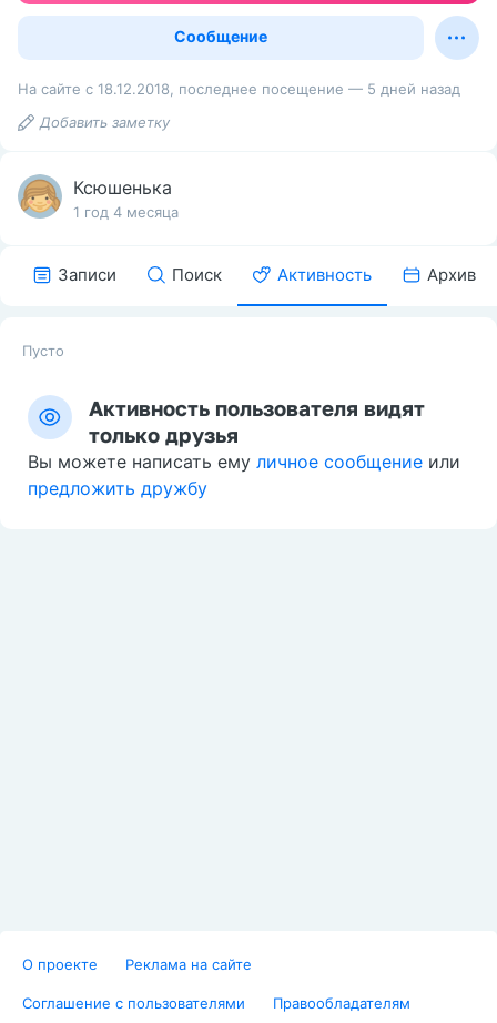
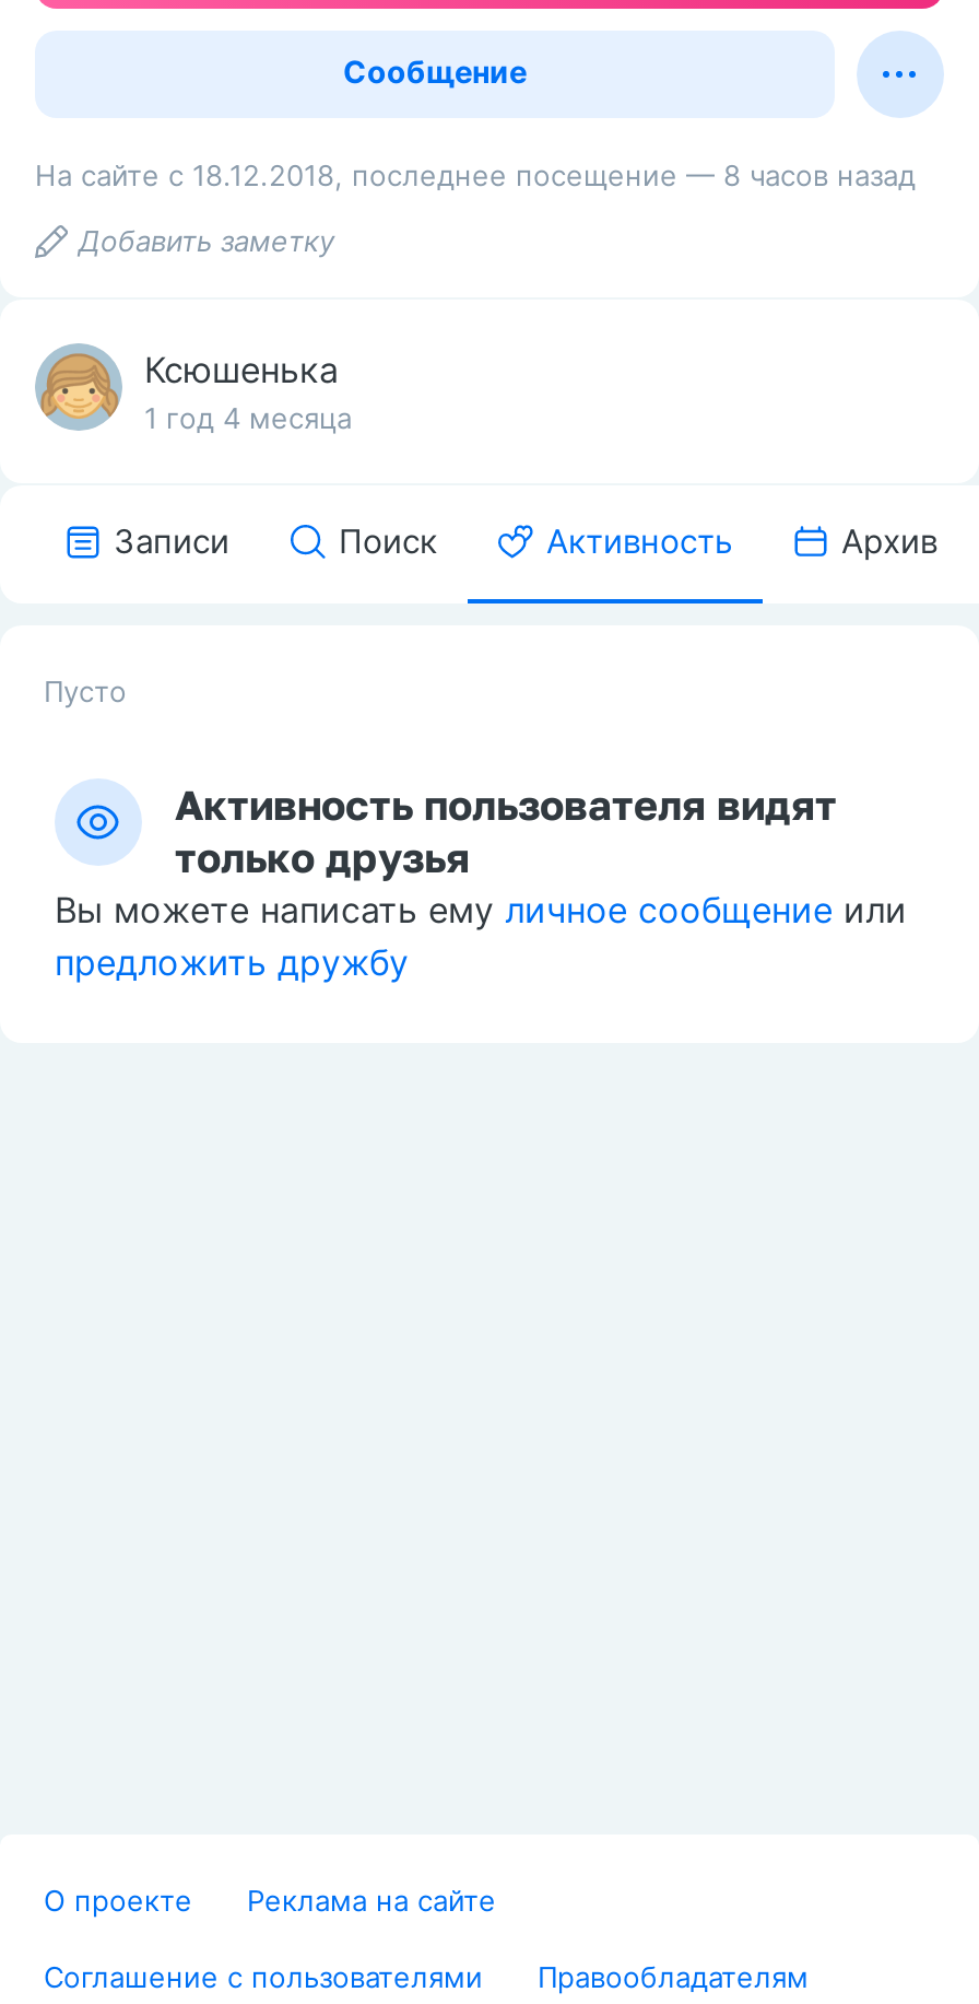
- На сайте с 18.12.2018, последнее посещение — 5 дней назад
+ На сайте с 18.12.2018, последнее посещение — 8 часов назад
